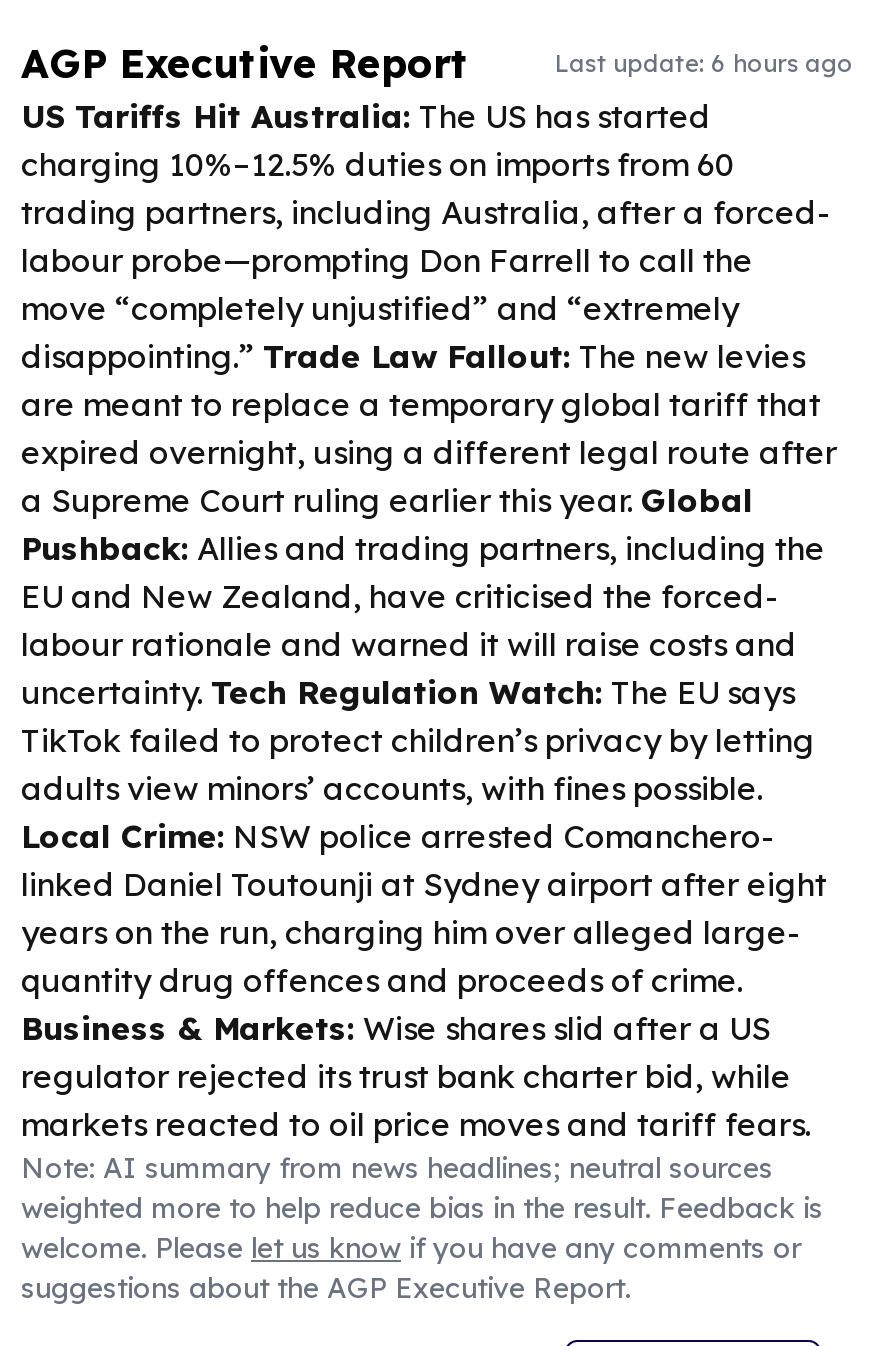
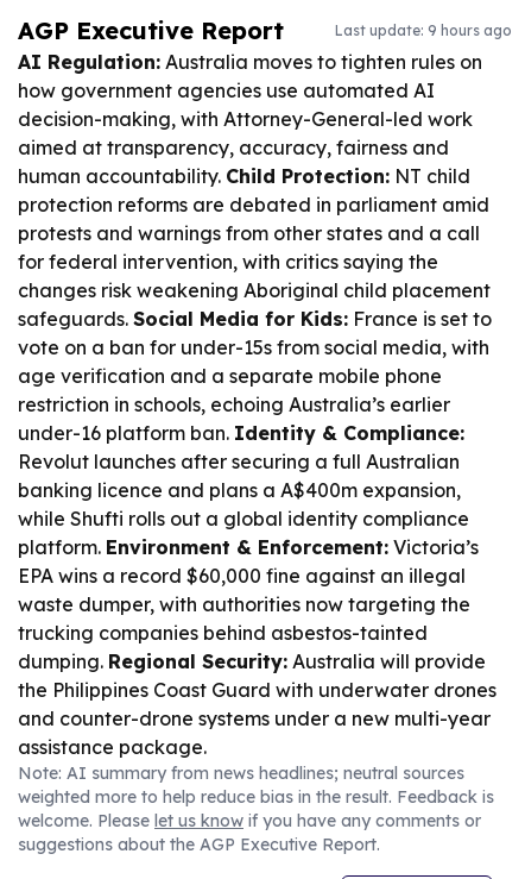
- Last update: 6 hours ago
- US Tariffs Hit Australia: The US has started
- charging 10%–12.5% duties on imports from 60
- trading partners, including Australia, after a forced-
- labour probe—prompting Don Farrell to call the
- move “completely unjustified” and “extremely
- disappointing.” Trade Law Fallout: The new levies
- are meant to replace a temporary global tariff that
- expired overnight, using a different legal route after
- a Supreme Court ruling earlier this year. Global
- Pushback: Allies and trading partners, including the
- EU and New Zealand, have criticised the forced-
- labour rationale and warned it will raise costs and
- uncertainty. Tech Regulation Watch: The EU says
- TikTok failed to protect children’s privacy by letting
- adults view minors’ accounts, with fines possible.
- Local Crime: NSW police arrested Comanchero-
- linked Daniel Toutounji at Sydney airport after eight
- years on the run, charging him over alleged large-
- quantity drug offences and proceeds of crime.
- Business & Markets: Wise shares slid after a US
- regulator rejected its trust bank charter bid, while
- markets reacted to oil price moves and tariff fears.
+ Last update: 9 hours ago
+ AI Regulation: Australia moves to tighten rules on
+ how government agencies use automated AI
+ decision-making, with Attorney-General-led work
+ aimed at transparency, accuracy, fairness and
+ human accountability. Child Protection: NT child
+ protection reforms are debated in parliament amid
+ protests and warnings from other states and a call
+ for federal intervention, with critics saying the
+ changes risk weakening Aboriginal child placement
+ safeguards. Social Media for Kids: France is set to
+ vote on a ban for under-15s from social media, with
+ age verification and a separate mobile phone
+ restriction in schools, echoing Australia’s earlier
+ under-16 platform ban. Identity & Compliance:
+ Revolut launches after securing a full Australian
+ banking licence and plans a A$400m expansion,
+ while Shufti rolls out a global identity compliance
+ platform. Environment & Enforcement: Victoria’s
+ EPA wins a record $60,000 fine against an illegal
+ waste dumper, with authorities now targeting the
+ trucking companies behind asbestos-tainted
+ dumping. Regional Security: Australia will provide
+ the Philippines Coast Guard with underwater drones
+ and counter-drone systems under a new multi-year
+ assistance package.
